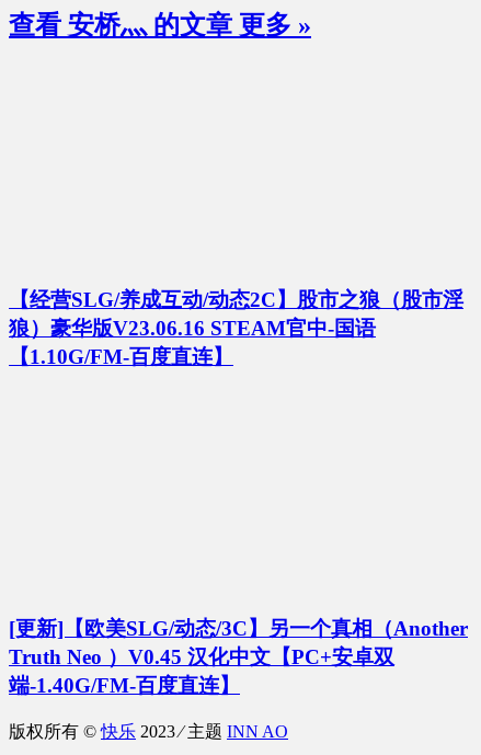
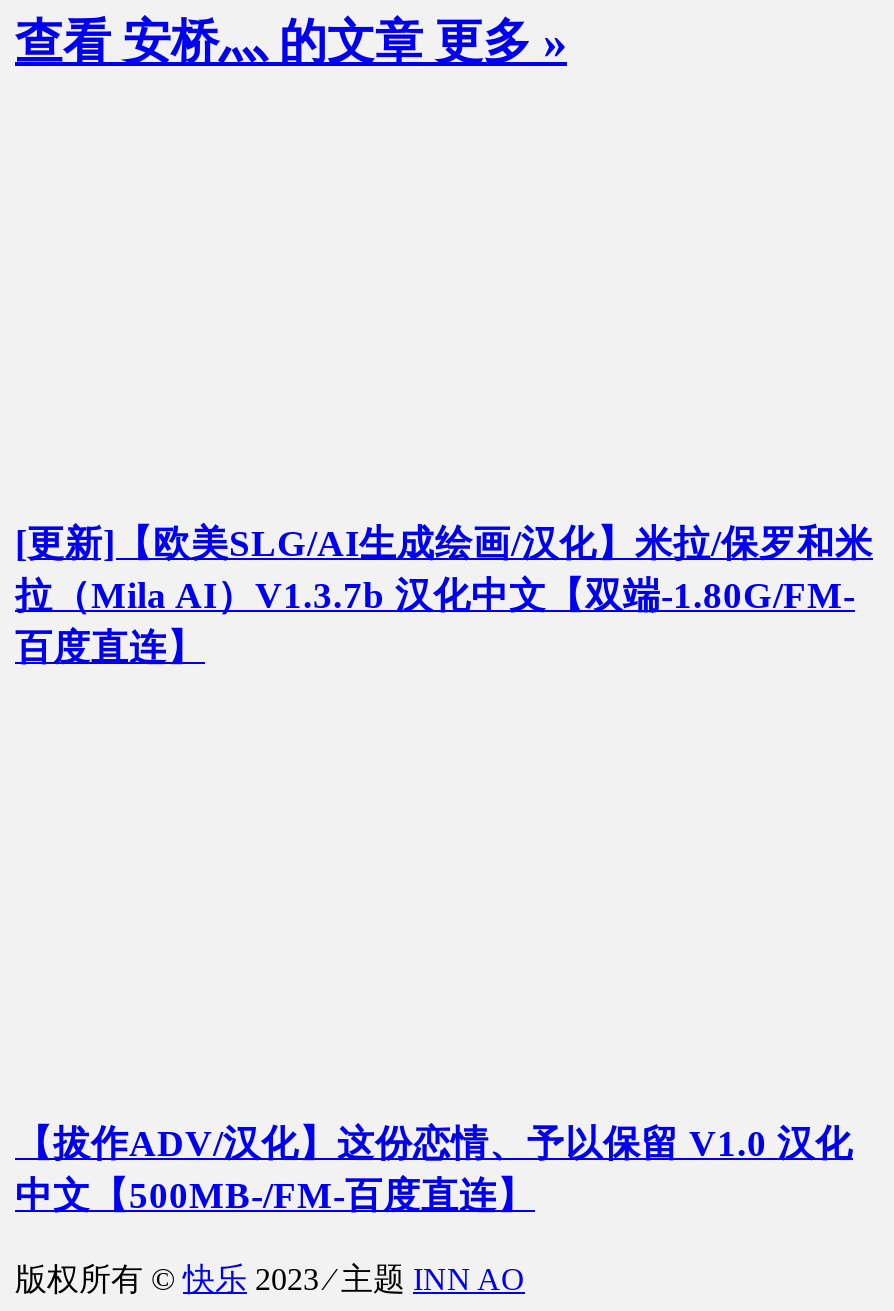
- 【经营SLG/养成互动/动态2C】股市之狼（股市淫
- 狼）豪华版V23.06.16 STEAM官中-国语
- 【1.10G/FM-百度直连】
+ [更新]【欧美SLG/AI生成绘画/汉化】米拉/保罗和米
+ 拉（Mila AI）V1.3.7b 汉化中文【双端-1.80G/FM-
+ 百度直连】

- [更新]【欧美SLG/动态/3C】另一个真相（Another
- Truth Neo ）V0.45 汉化中文【PC+安卓双
- 端-1.40G/FM-百度直连】
+ 【拔作ADV/汉化】这份恋情、予以保留 V1.0 汉化
+ 中文【500MB-/FM-百度直连】
